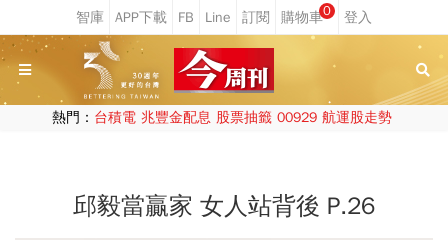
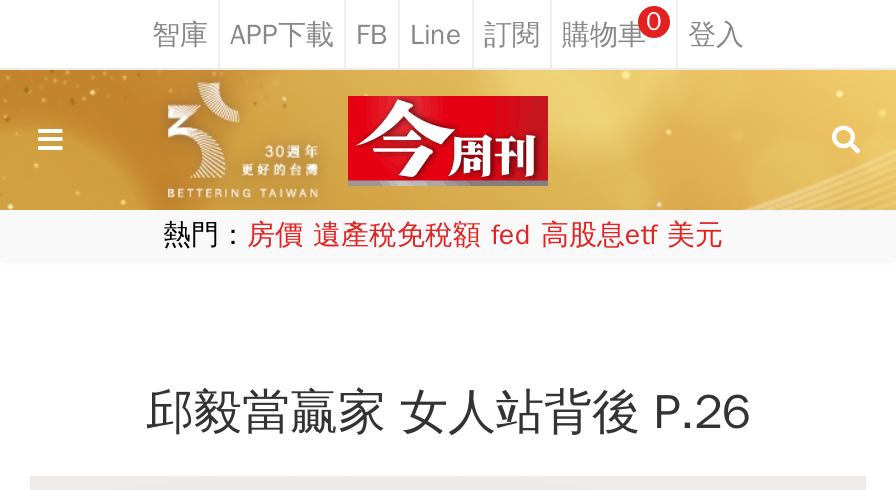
- 熱門：台積電 兆豐金配息 股票抽籤 00929 航運股走勢
+ 熱門：房價 遺產稅免稅額 fed 高股息etf 美元
